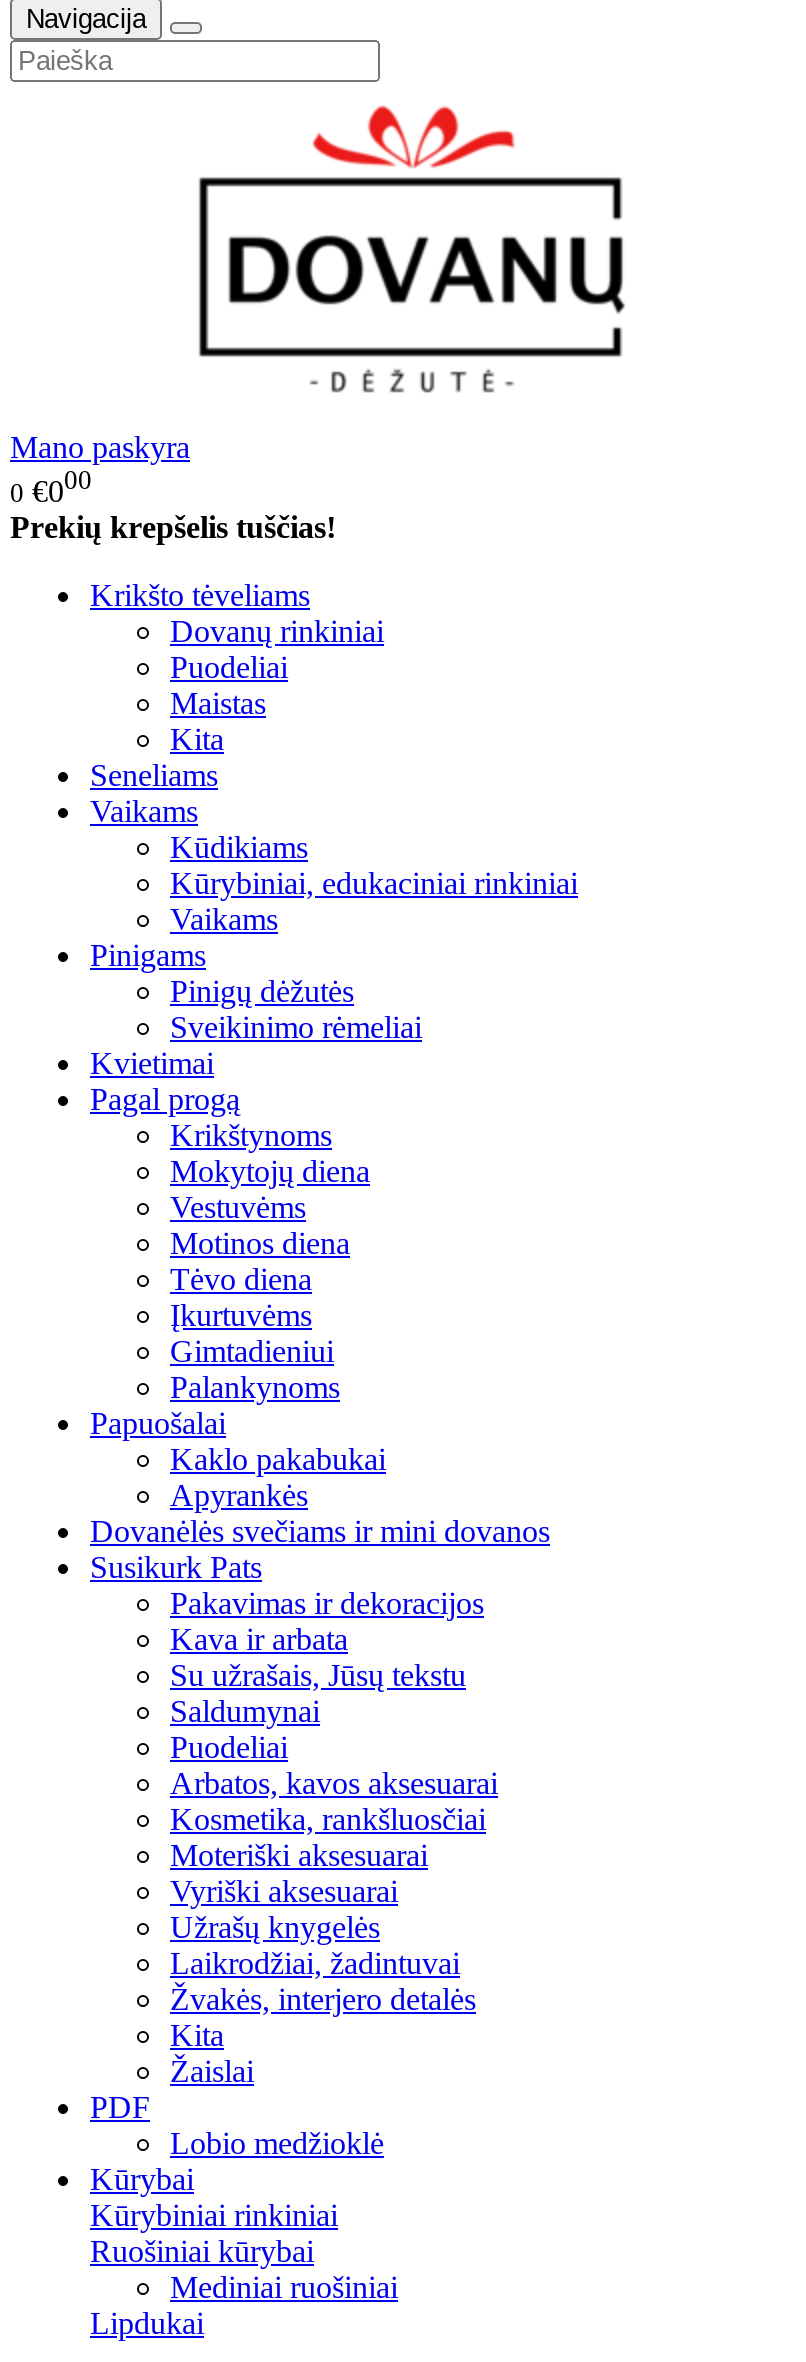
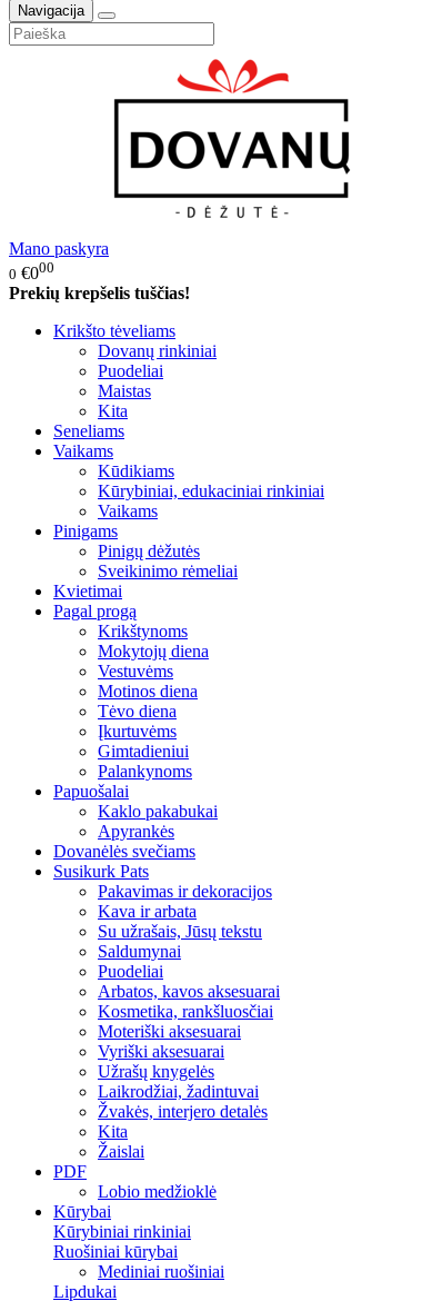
- Dovanėlės svečiams ir mini dovanos
+ Dovanėlės svečiams
